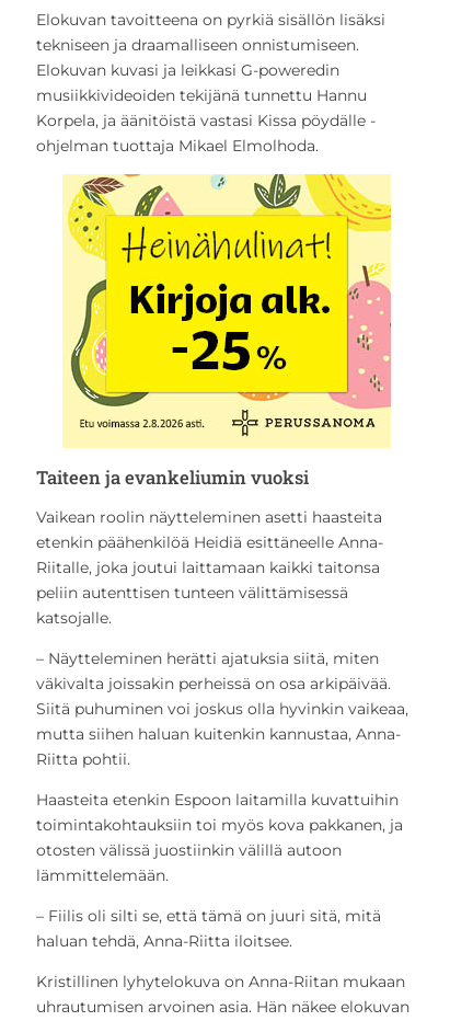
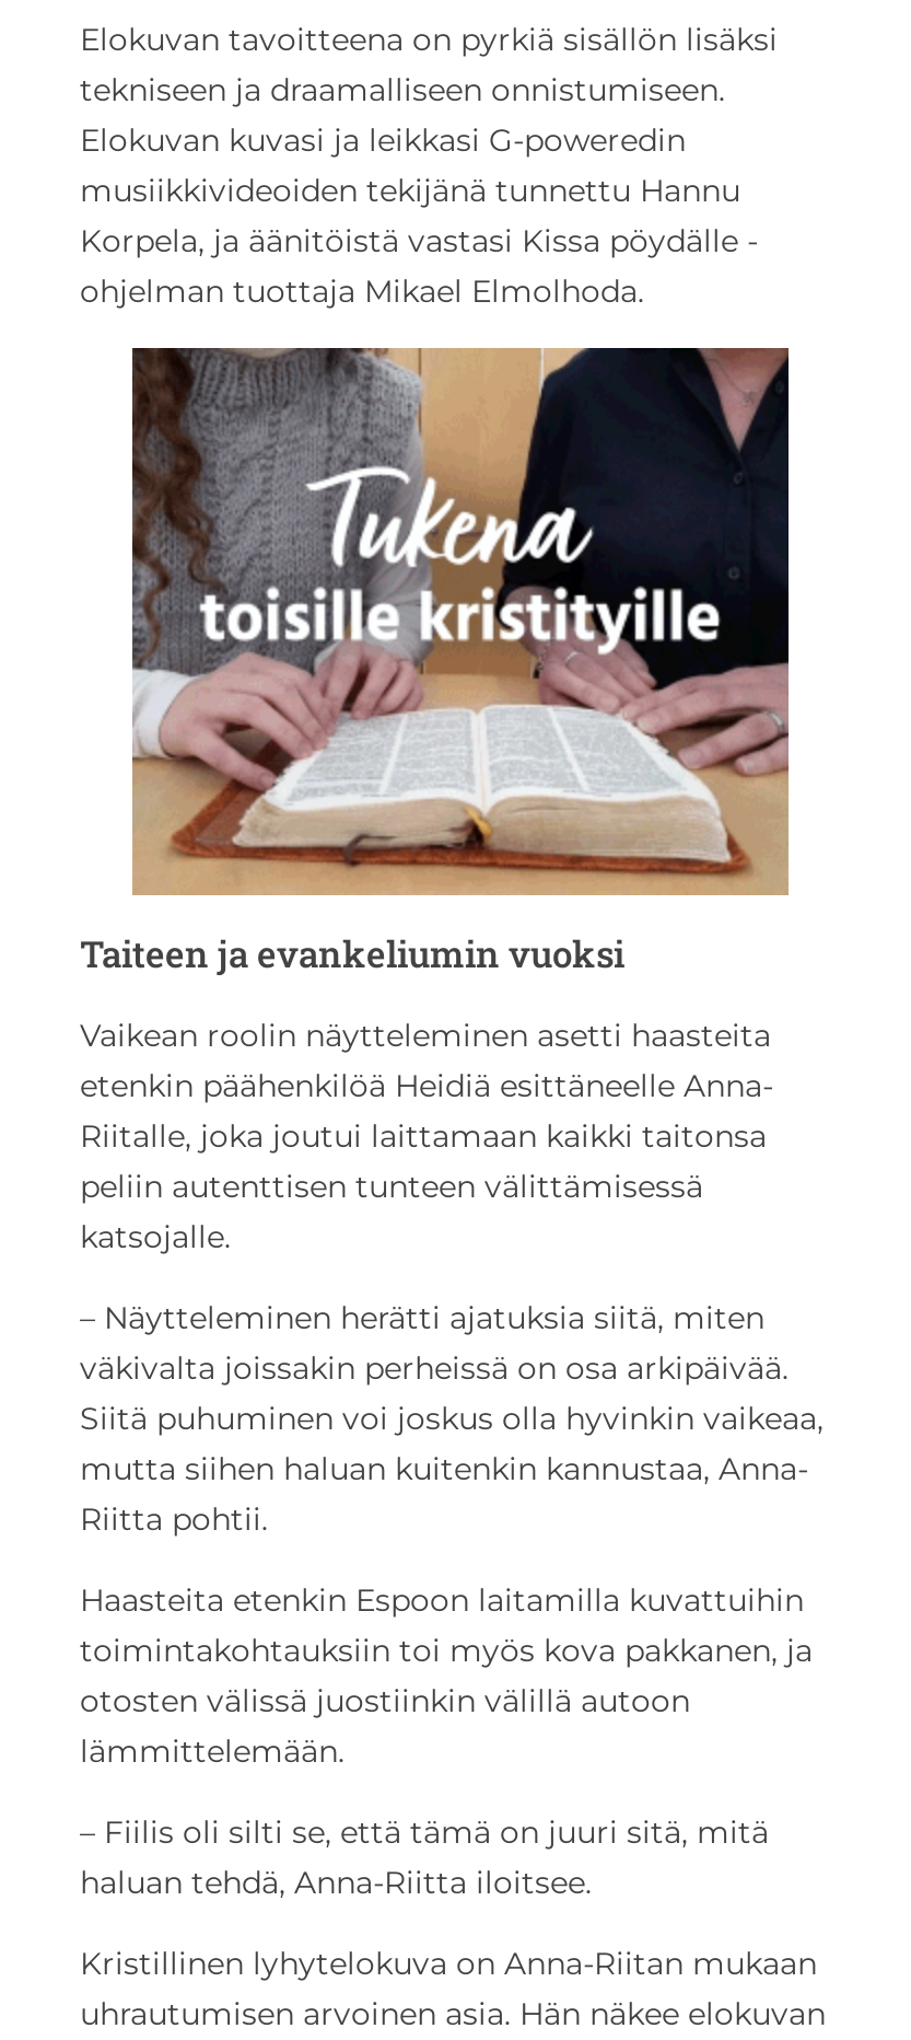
- [image]
+ [image]
